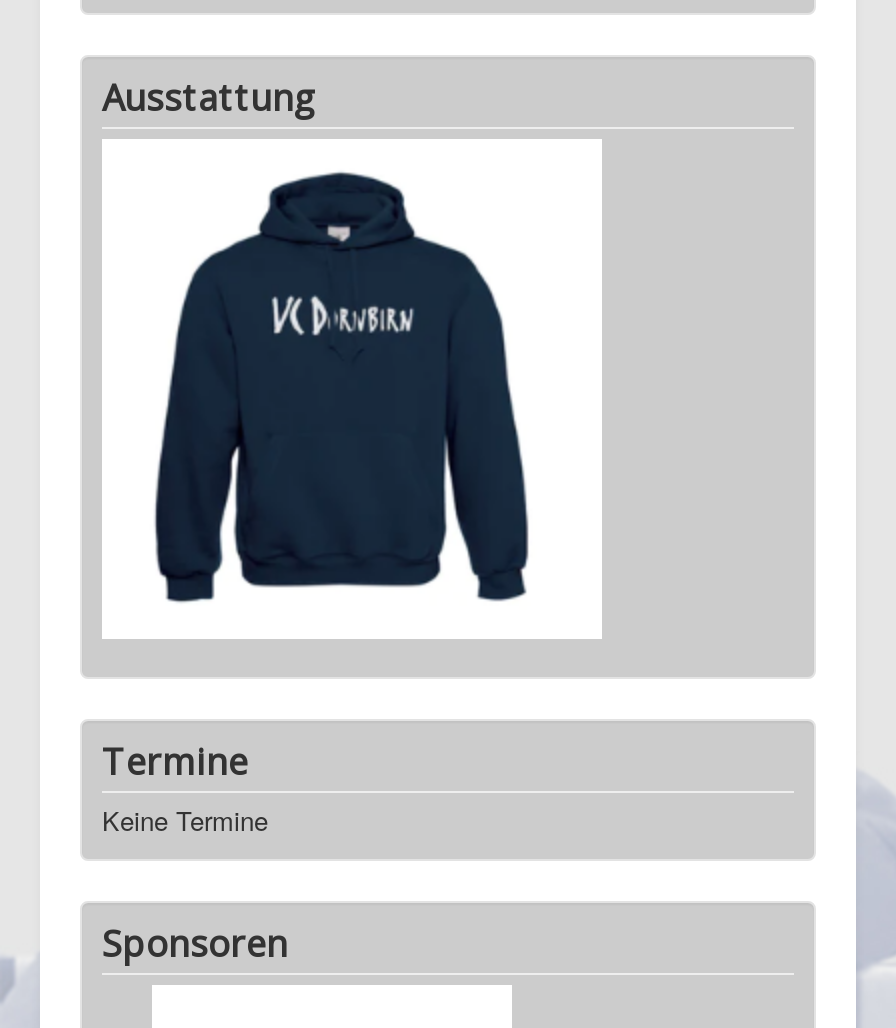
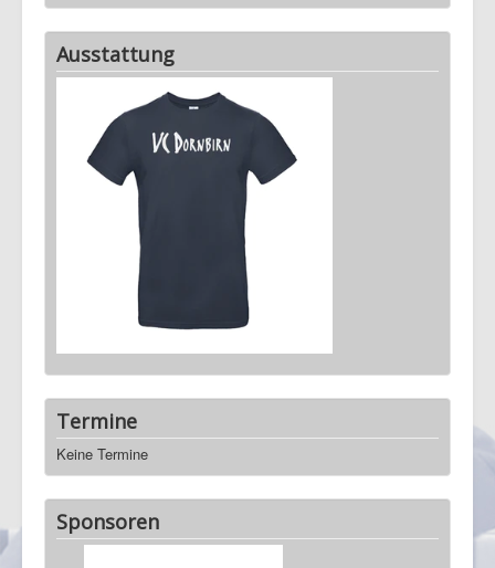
- [image]
+ [image]
